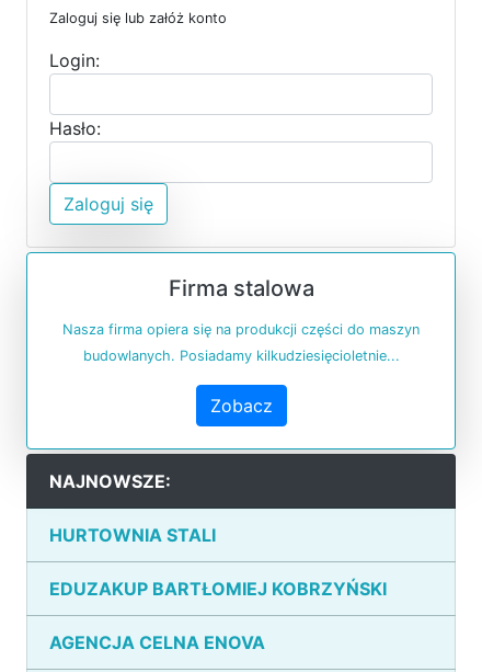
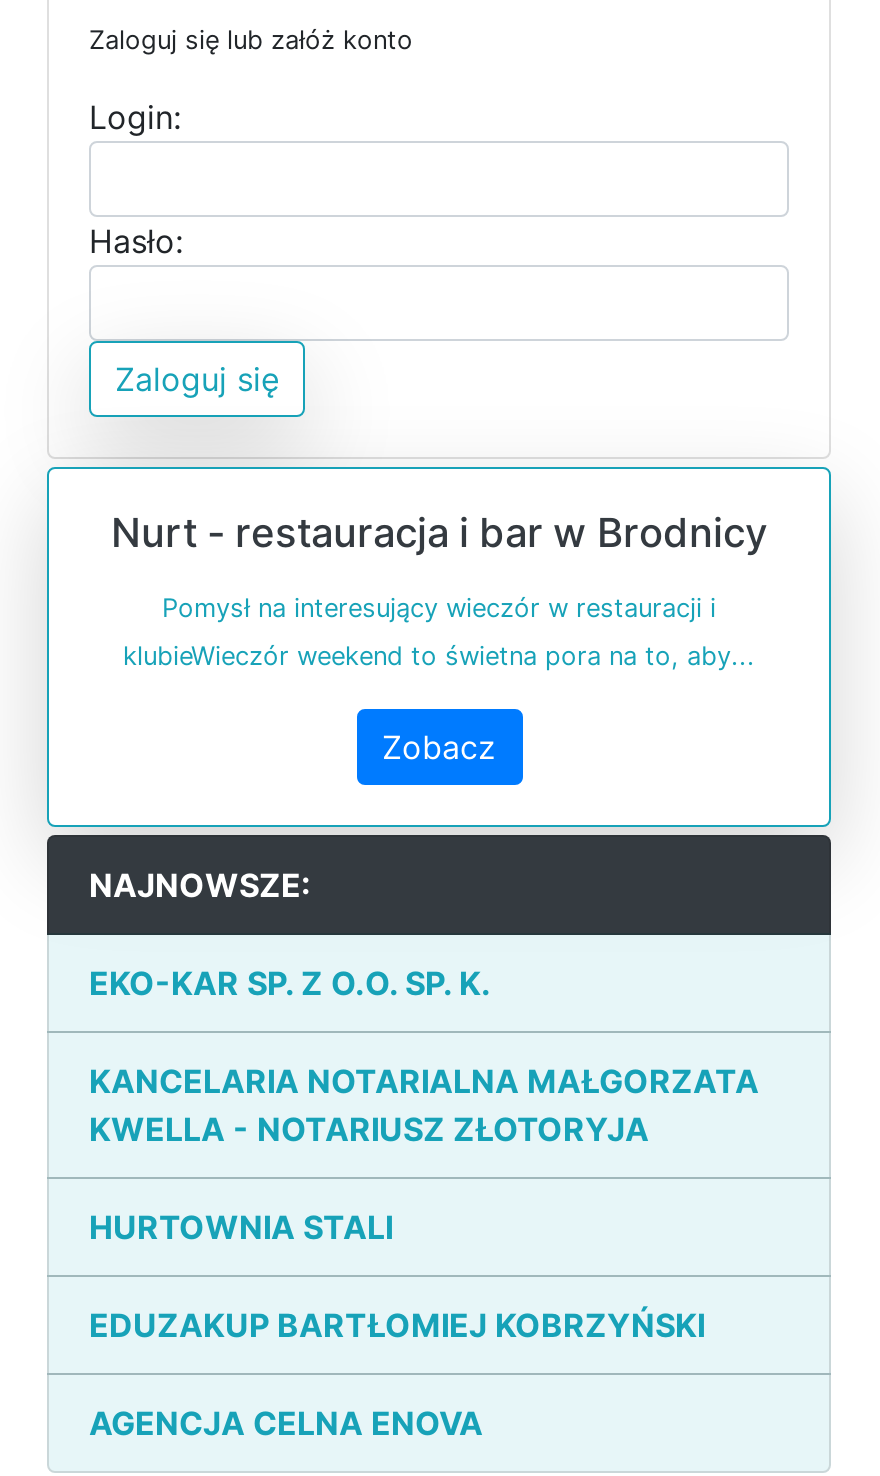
- Firma stalowa
+ Nurt - restauracja i bar w Brodnicy

- Nasza firma opiera się na produkcji części do maszyn
+ Pomysł na interesujący wieczór w restauracji i

- budowlanych. Posiadamy kilkudziesięcioletnie...
+ klubieWieczór weekend to świetna pora na to, aby...

+ EKO-KAR SP. Z O.O. SP. K.
+ KANCELARIA NOTARIALNA MAŁGORZATA
+ KWELLA - NOTARIUSZ ZŁOTORYJA
